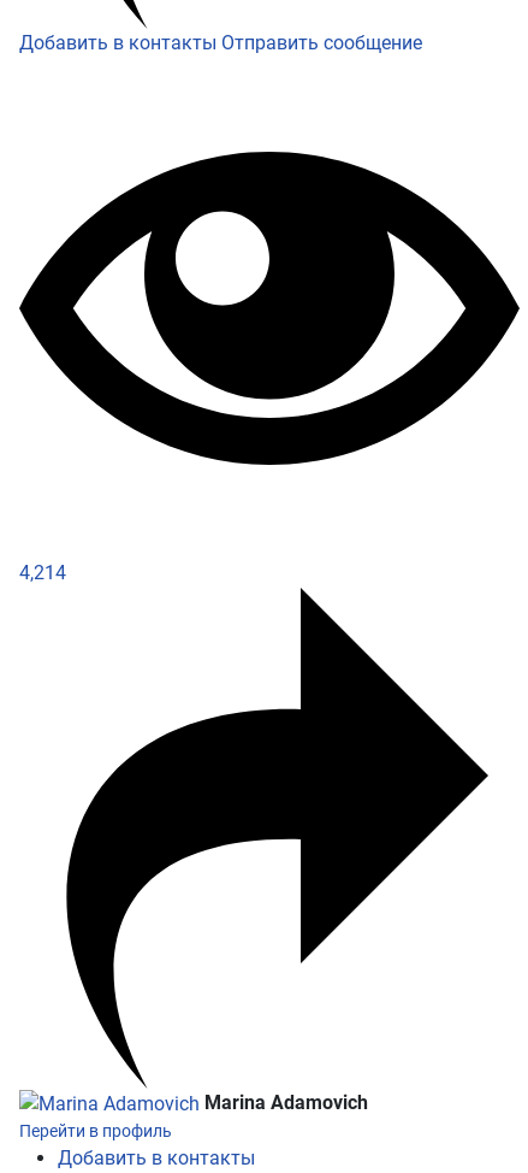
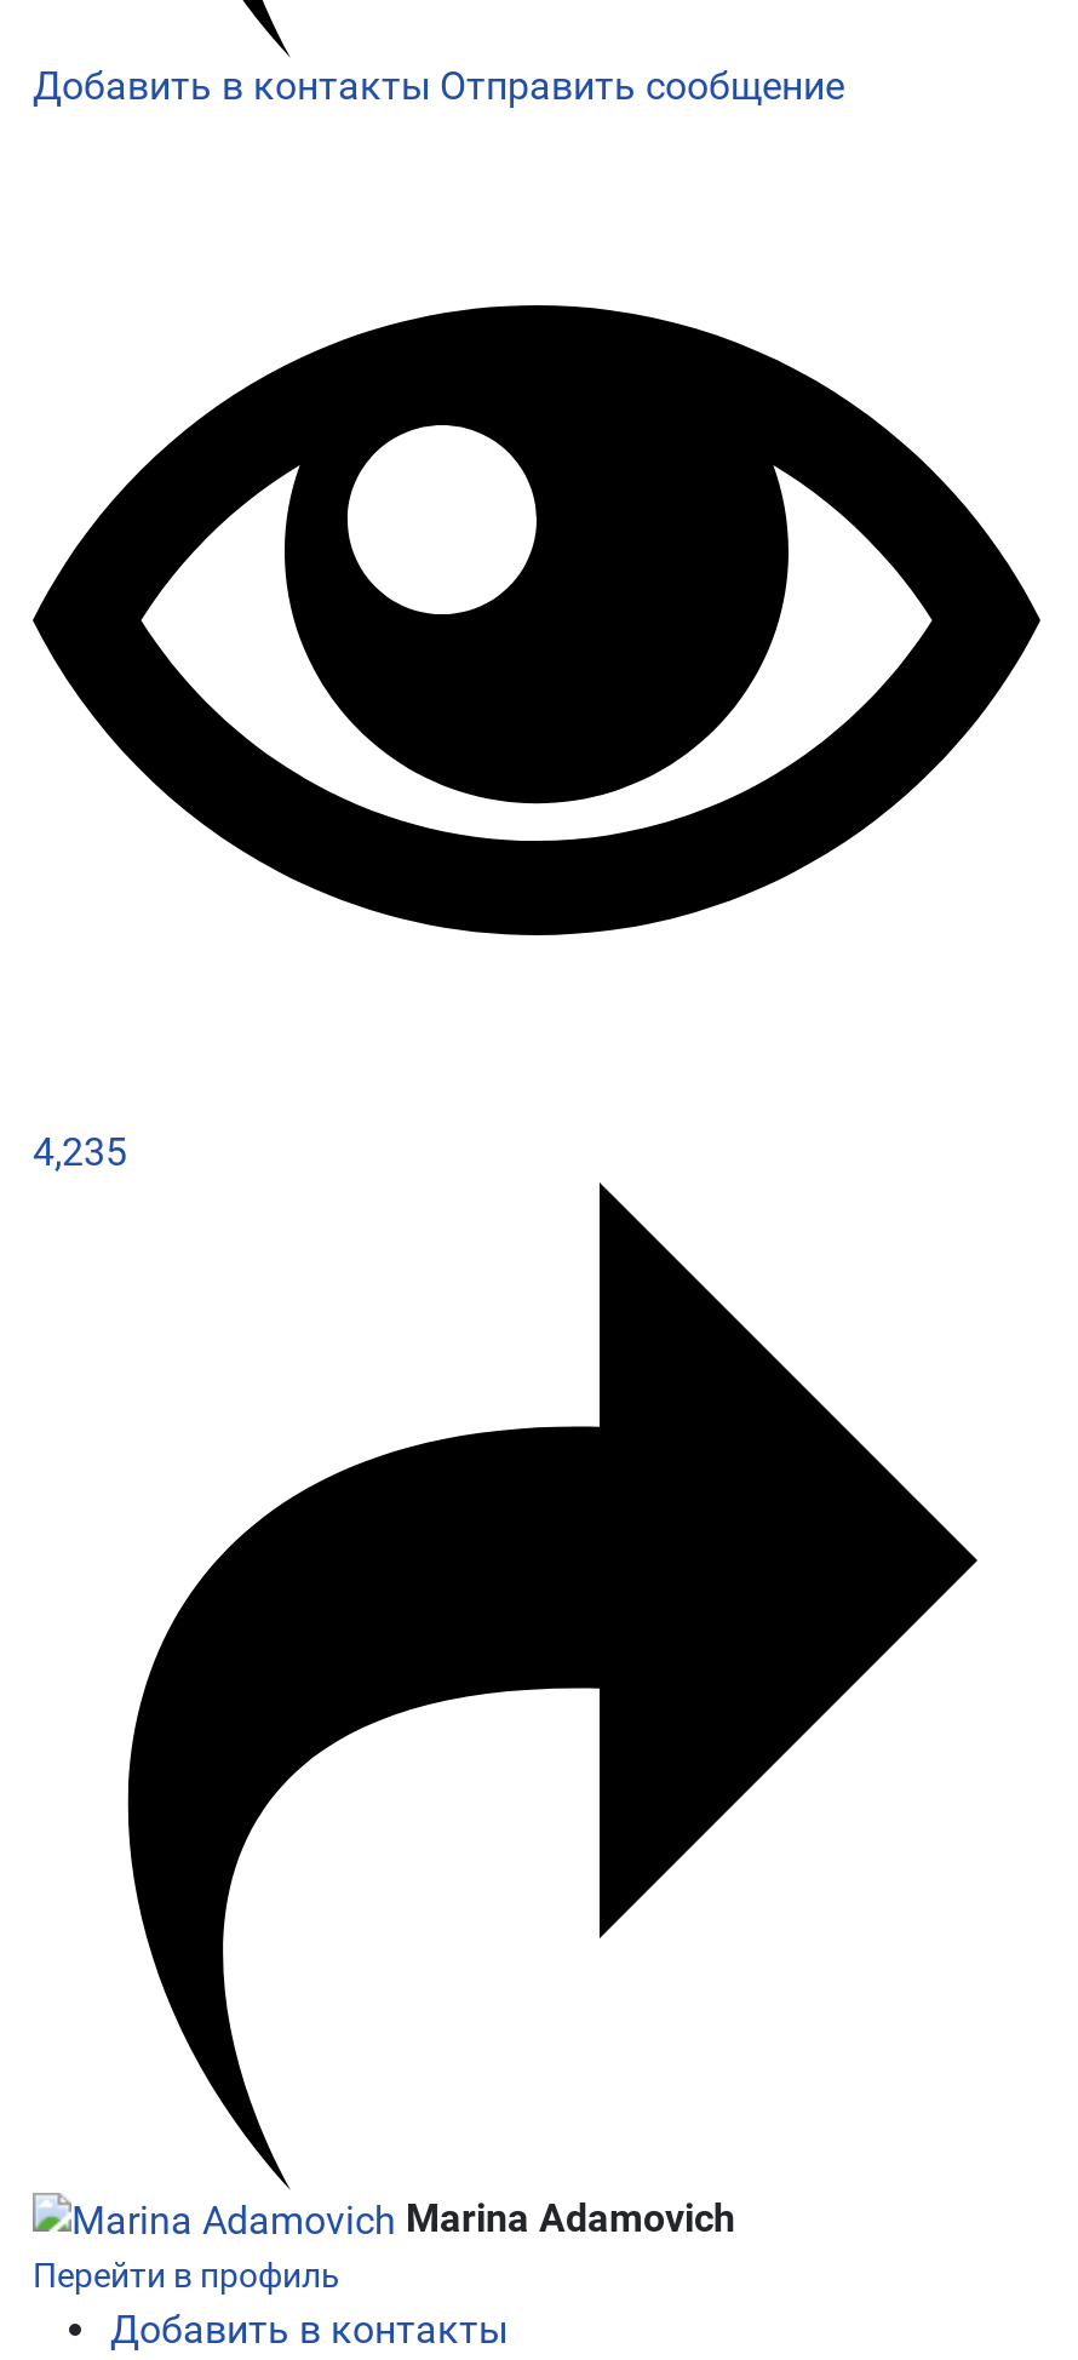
- 4,214
+ 4,235
